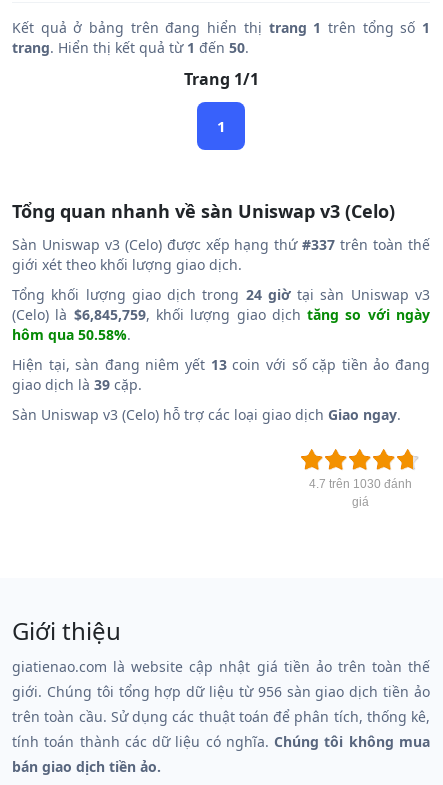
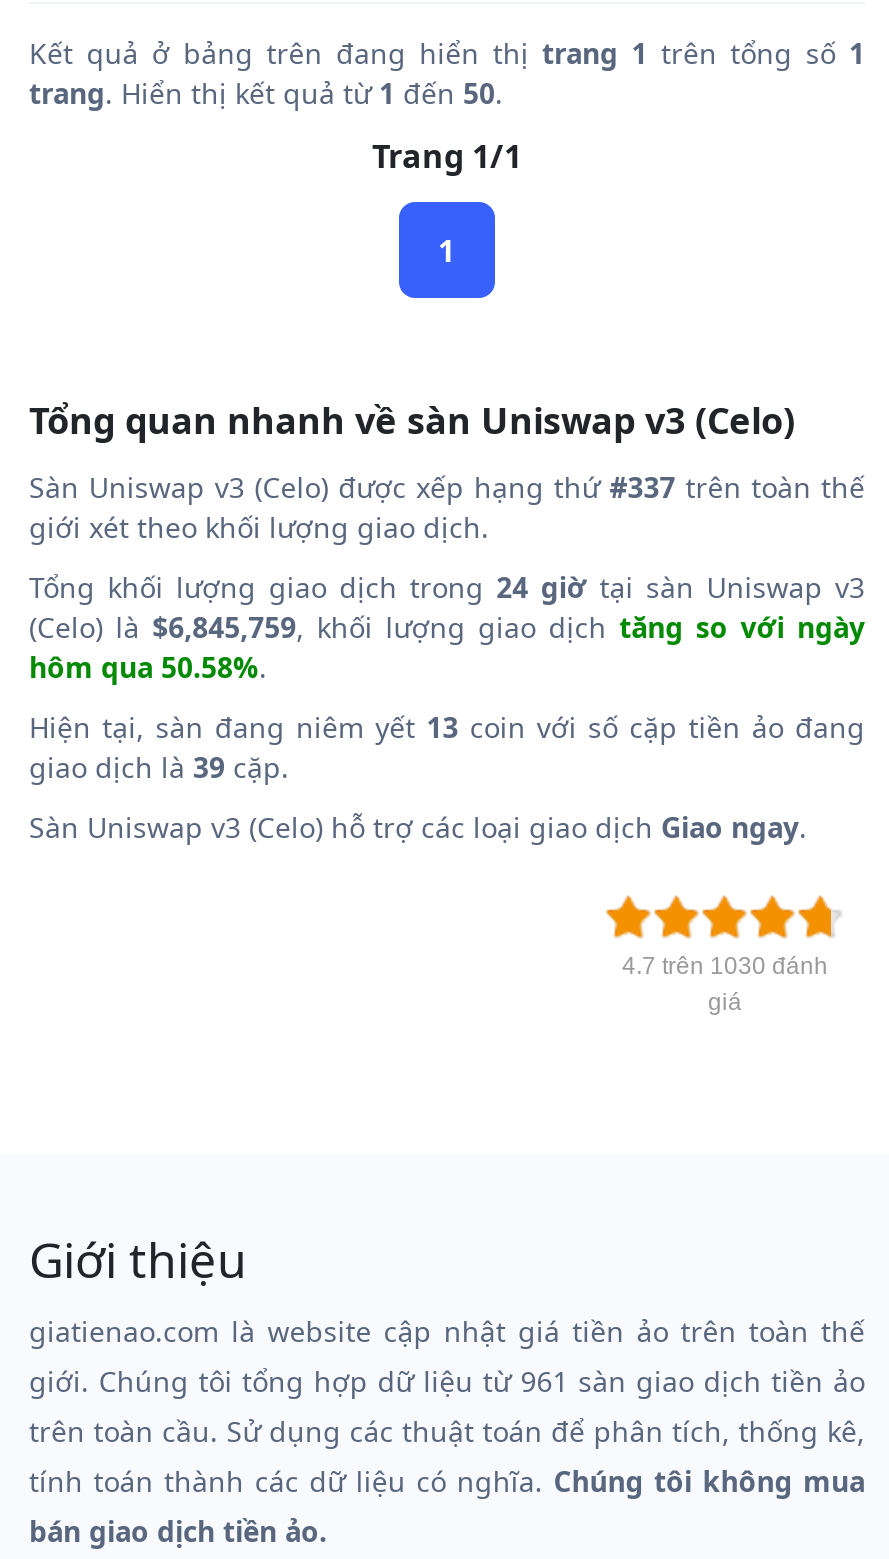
- giới. Chúng tôi tổng hợp dữ liệu từ 956 sàn giao dịch tiền ảo
+ giới. Chúng tôi tổng hợp dữ liệu từ 961 sàn giao dịch tiền ảo
